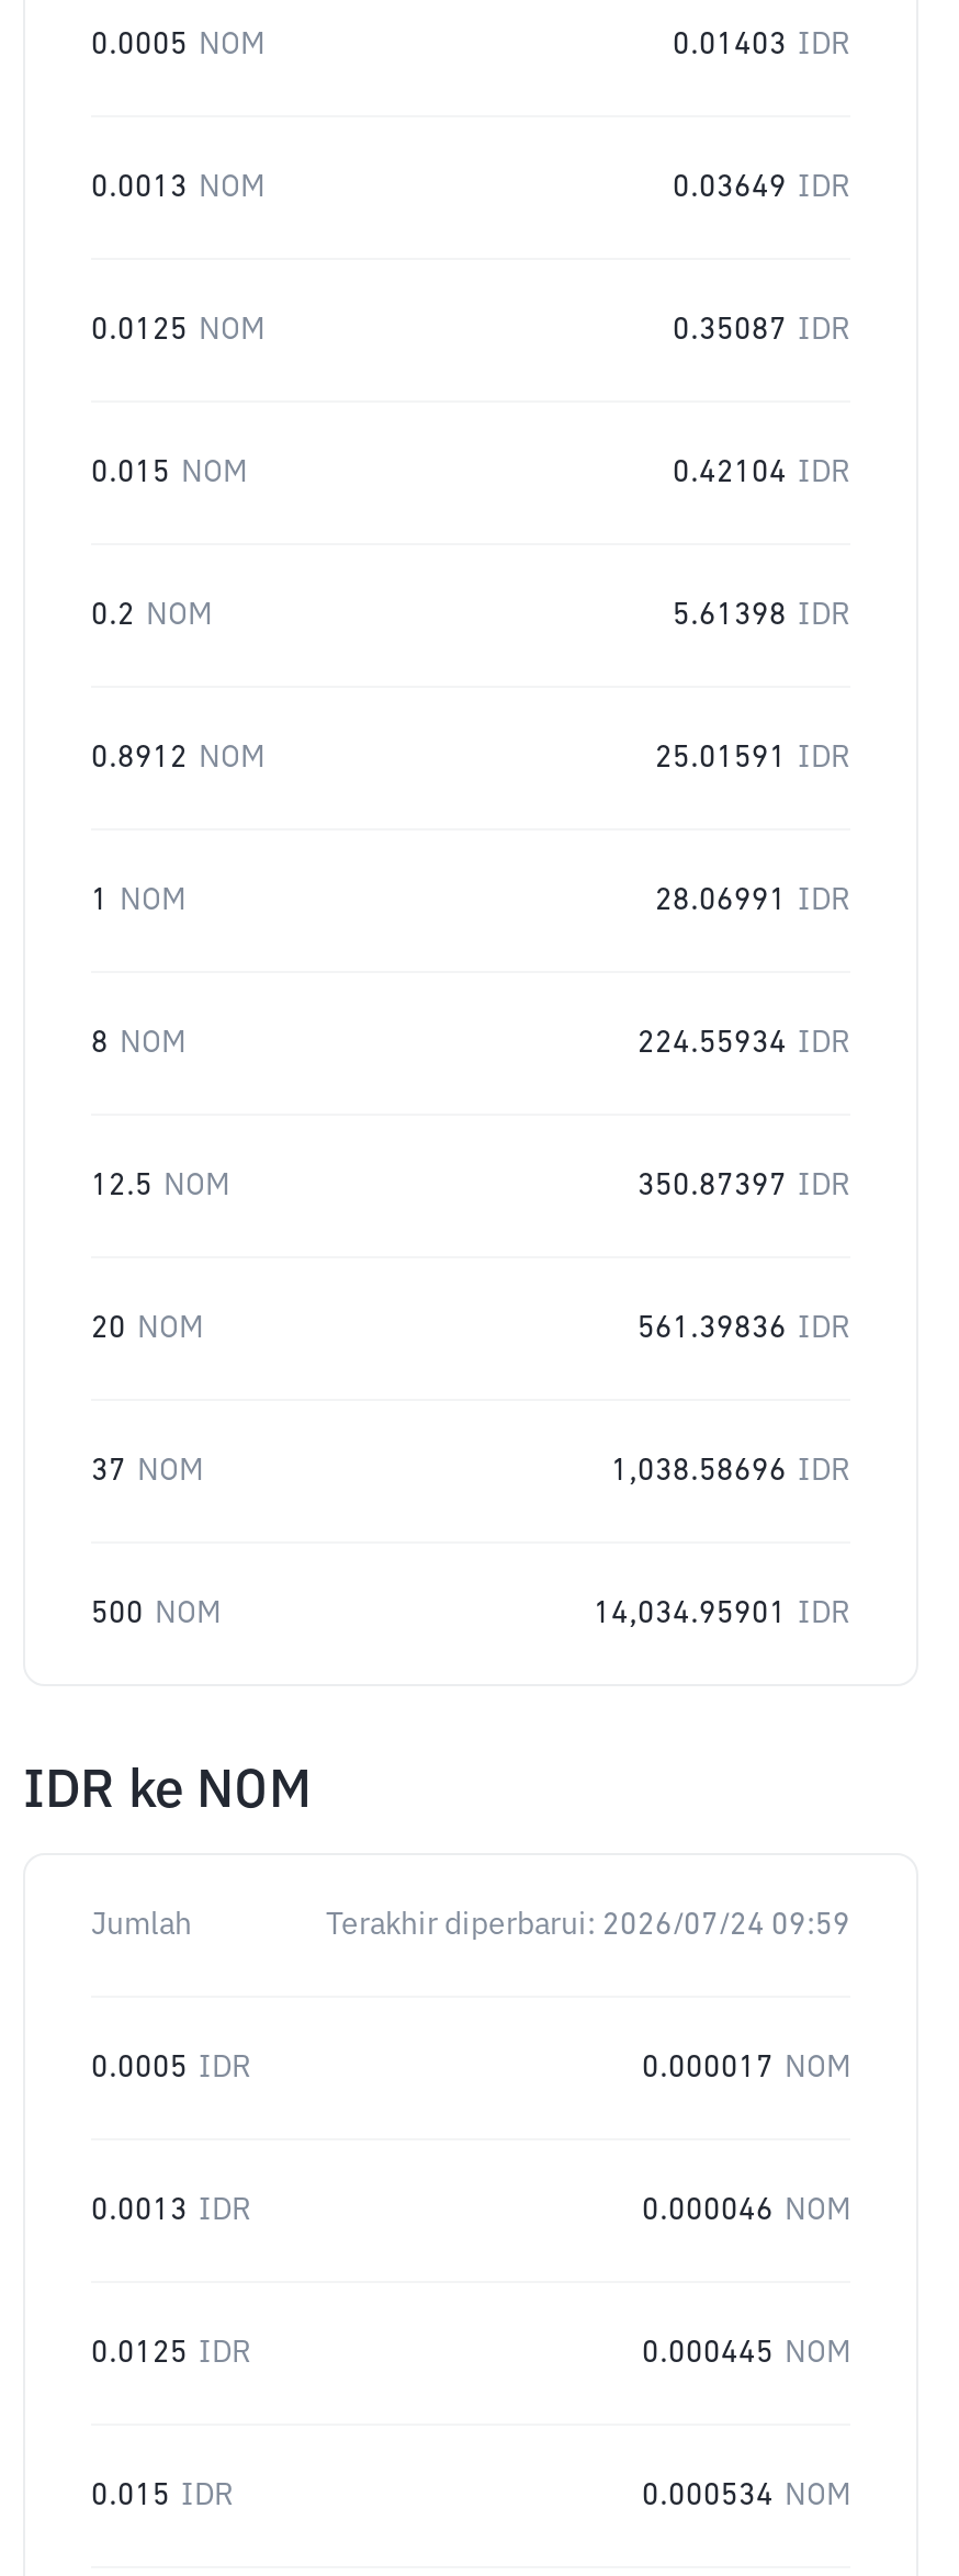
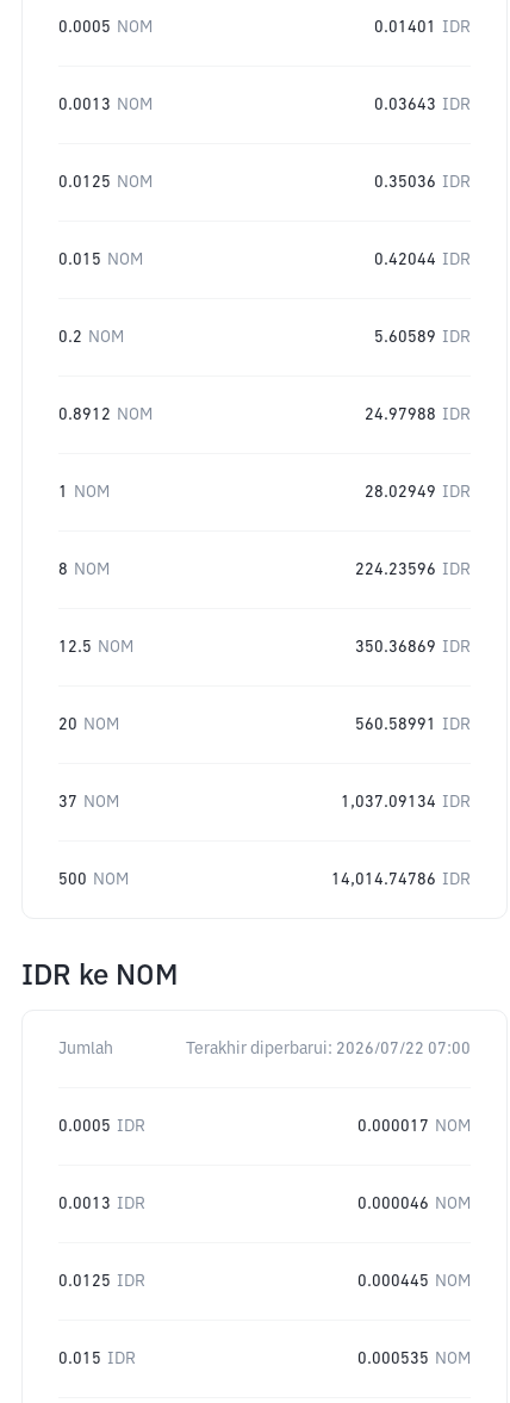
- 0.01403 IDR
+ 0.01401 IDR

- 0.03649 IDR
+ 0.03643 IDR

- 0.35087 IDR
+ 0.35036 IDR

- 0.42104 IDR
+ 0.42044 IDR

- 5.61398 IDR
+ 5.60589 IDR

- 25.01591 IDR
+ 24.97988 IDR

- 28.06991 IDR
+ 28.02949 IDR

- 224.55934 IDR
+ 224.23596 IDR

- 350.87397 IDR
+ 350.36869 IDR

- 561.39836 IDR
+ 560.58991 IDR

- 1,038.58696 IDR
+ 1,037.09134 IDR

- 14,034.95901 IDR
+ 14,014.74786 IDR

- Terakhir diperbarui: 2026/07/24 09:59
+ Terakhir diperbarui: 2026/07/22 07:00

- 0.000534 NOM
+ 0.000535 NOM
